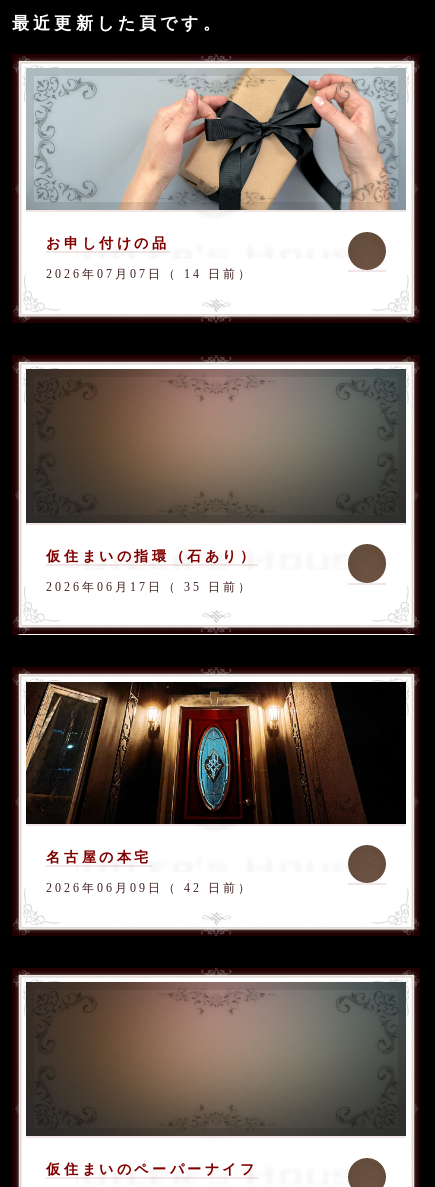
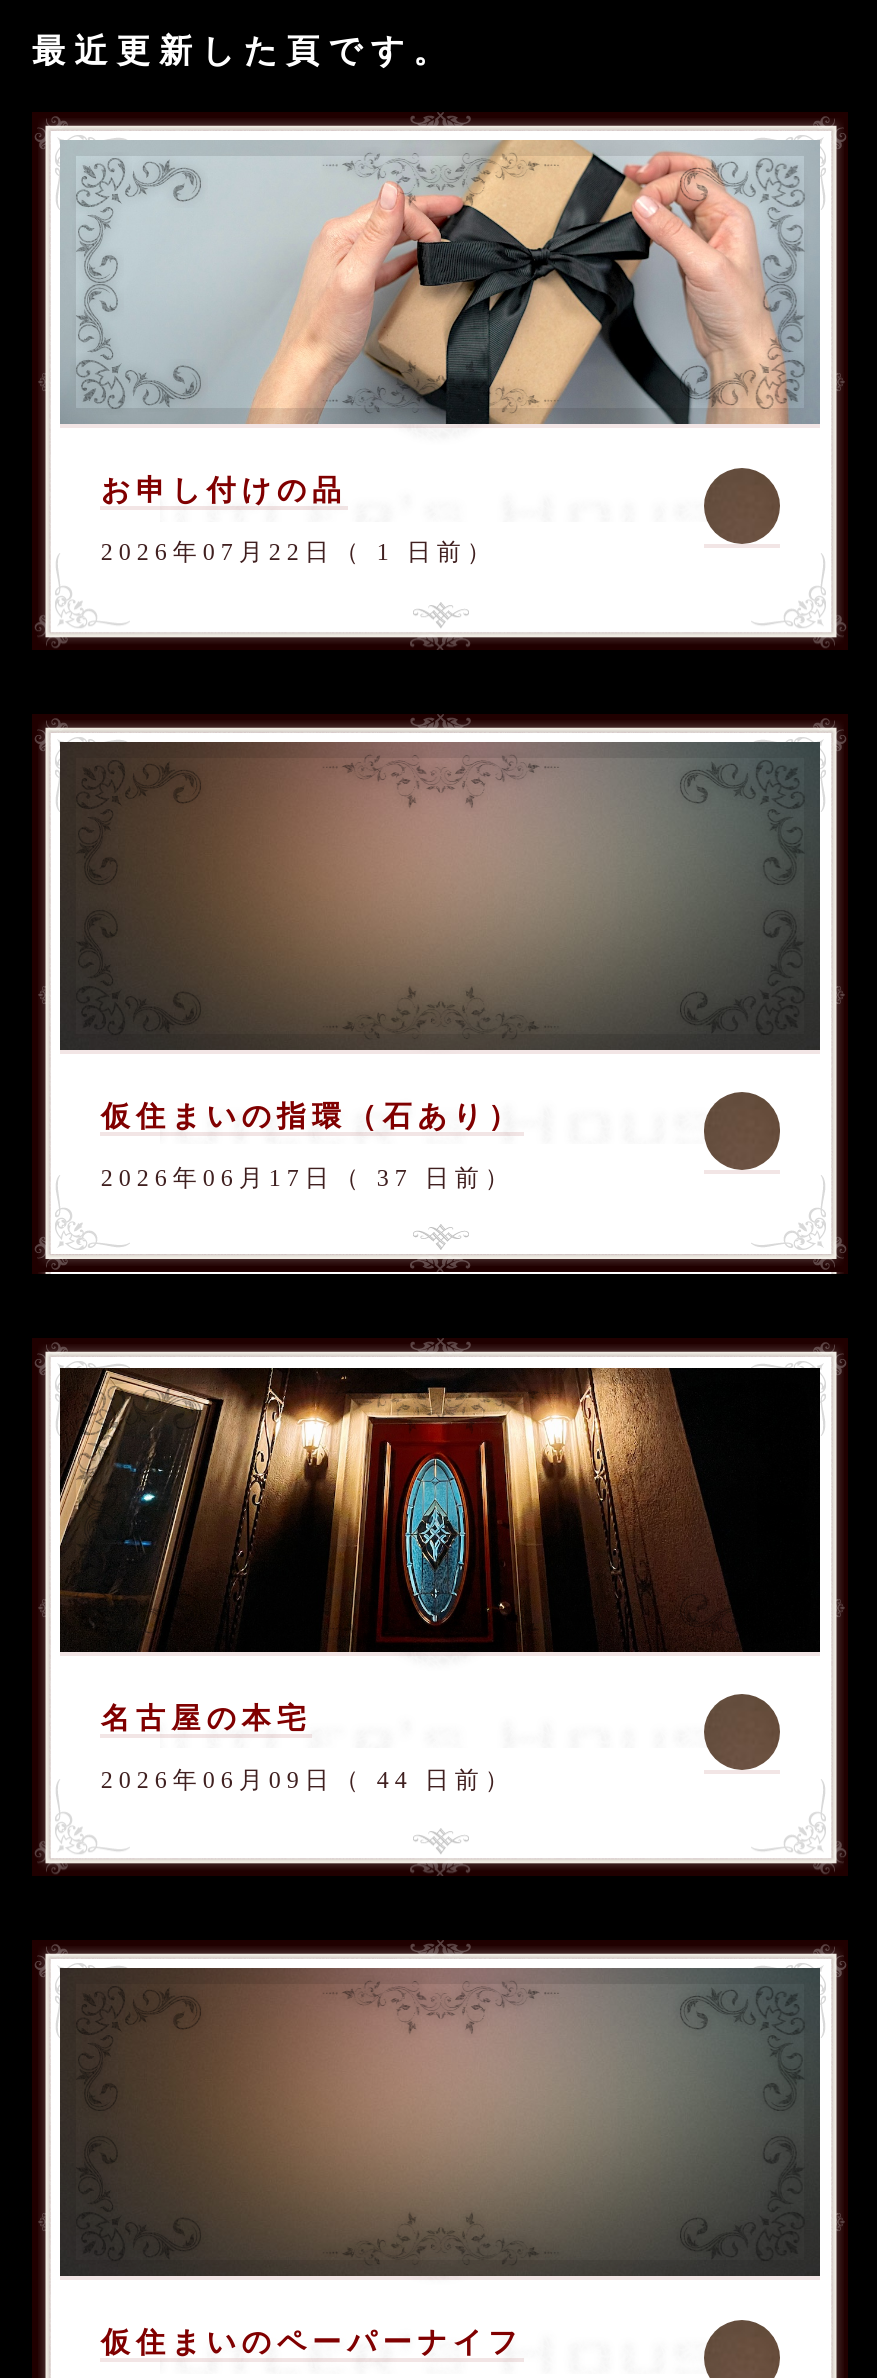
- 2026年07月07日（ 14 日前）
+ 2026年07月22日（ 1 日前）

- 2026年06月17日（ 35 日前）
+ 2026年06月17日（ 37 日前）

- 2026年06月09日（ 42 日前）
+ 2026年06月09日（ 44 日前）
